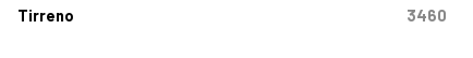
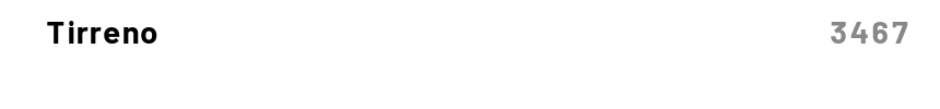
- 3460
+ 3467
